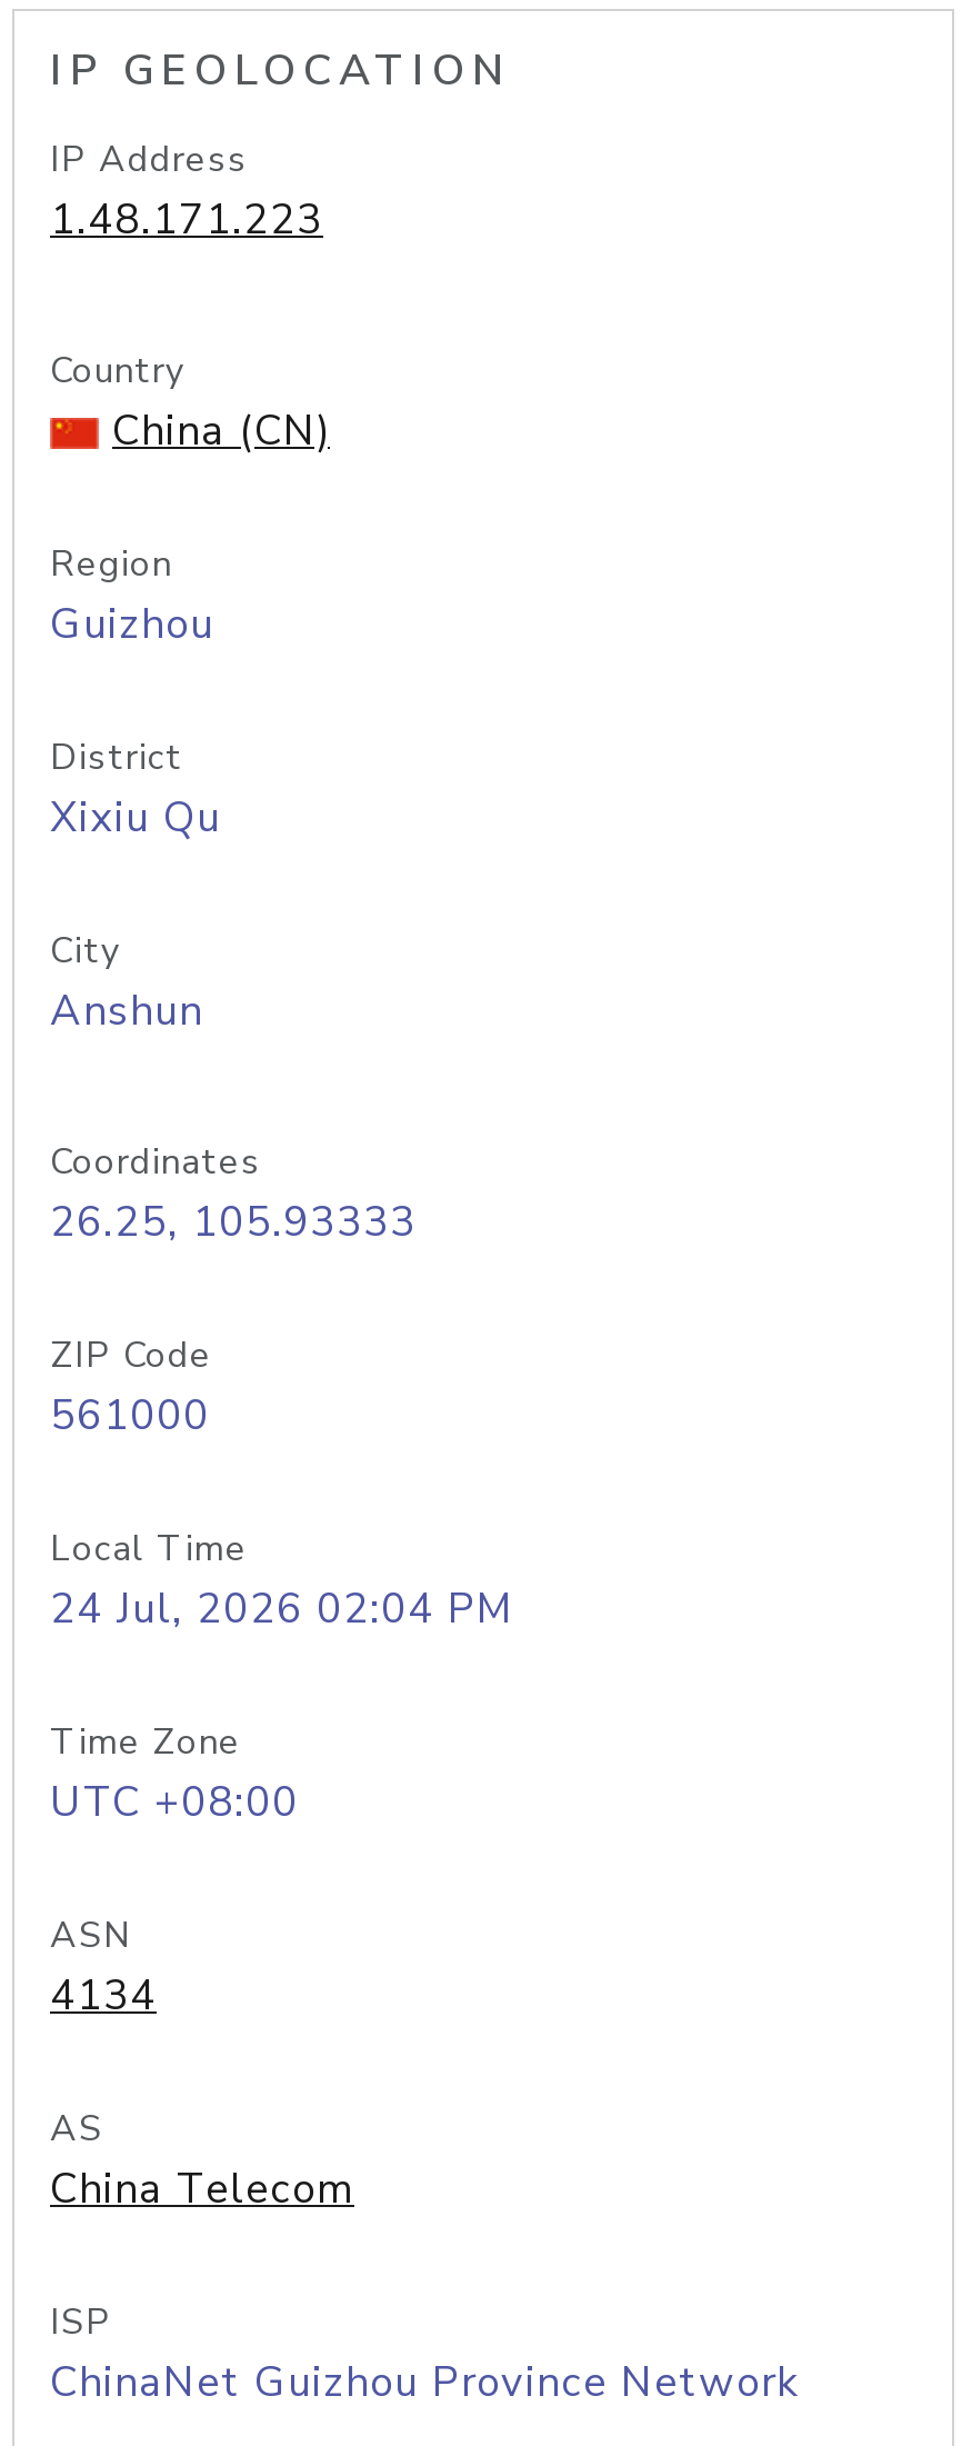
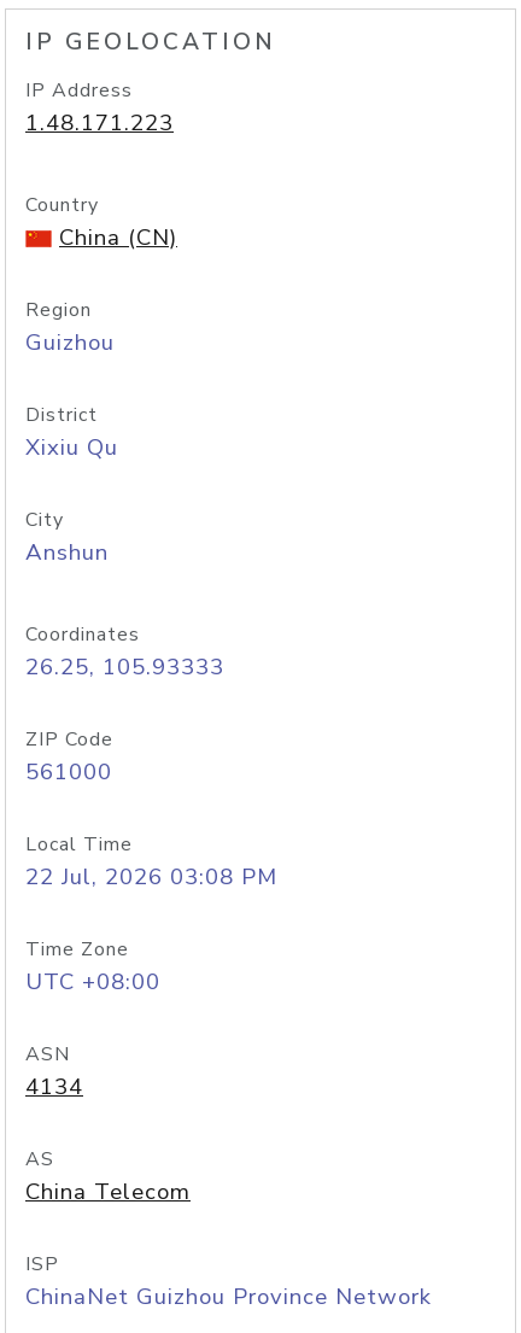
- 24 Jul, 2026 02:04 PM
+ 22 Jul, 2026 03:08 PM
